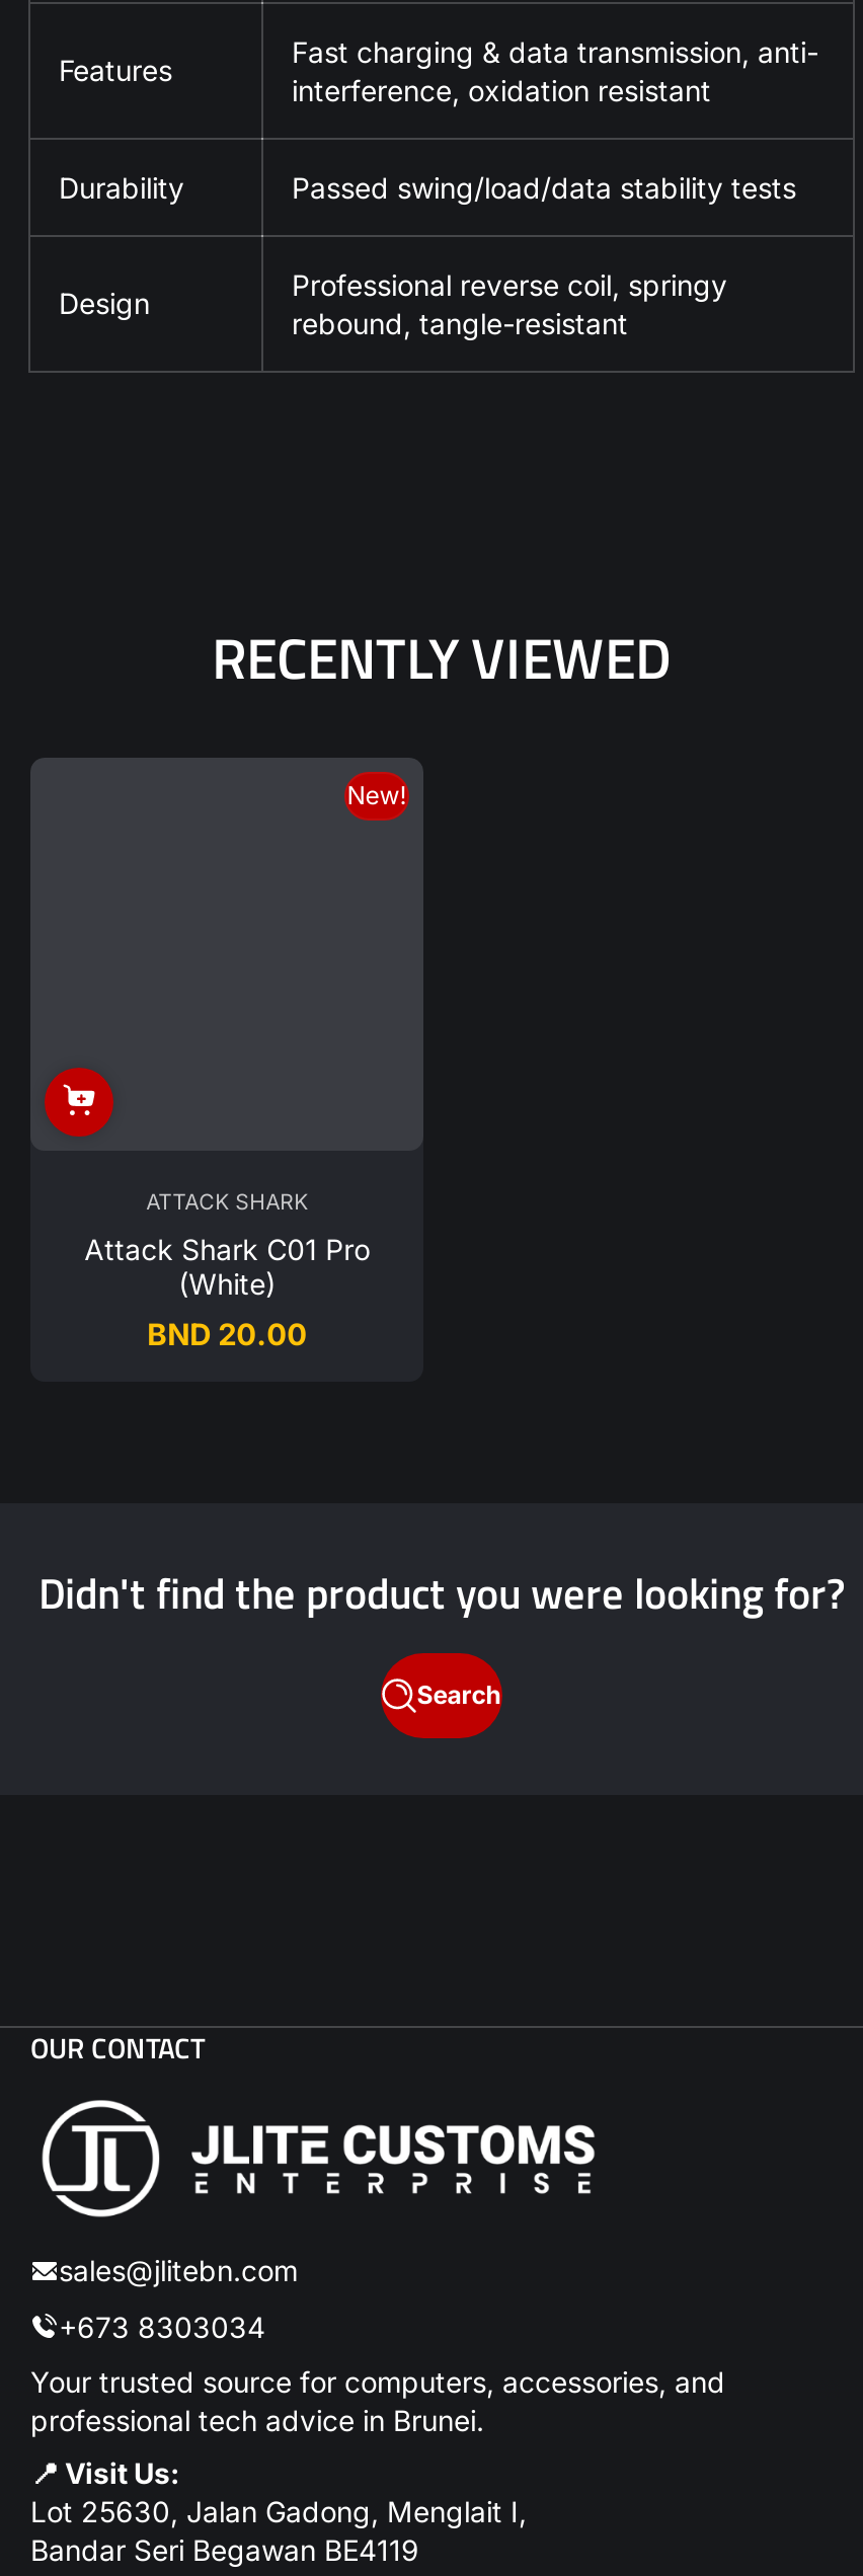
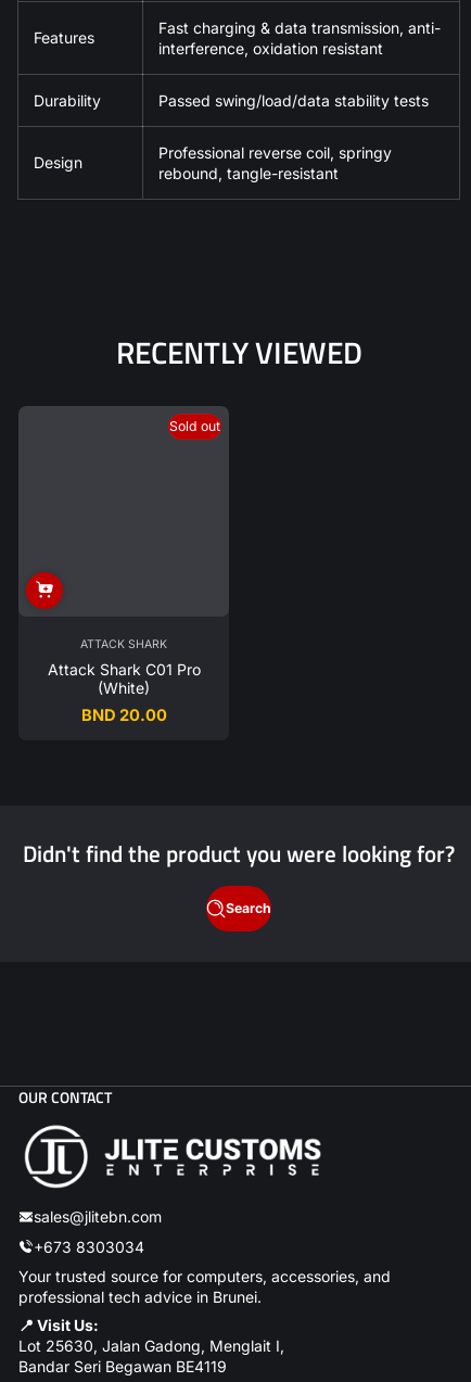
- New!
+ Sold out
